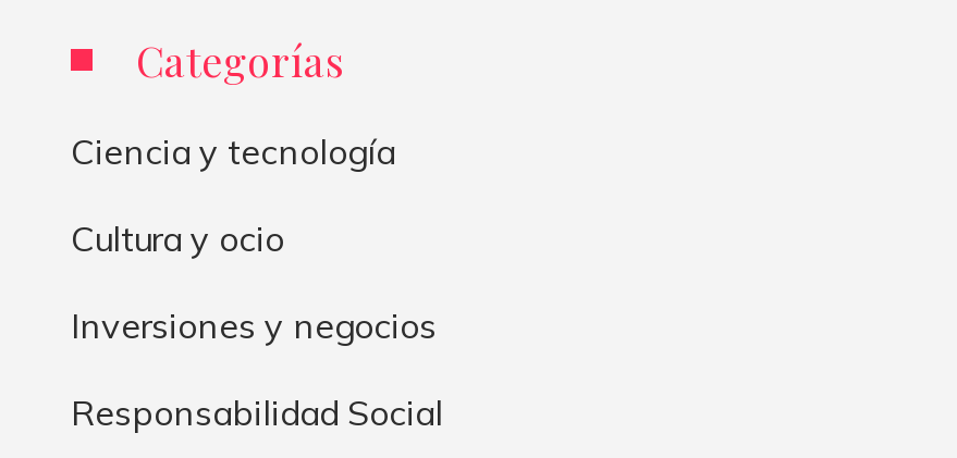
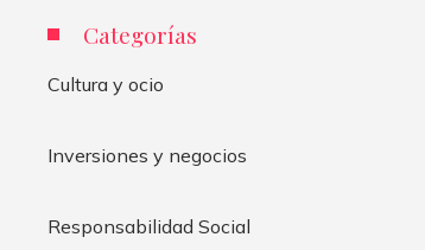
- Ciencia y tecnología

moved up: Cultura y ocio

moved up: Inversiones y negocios
